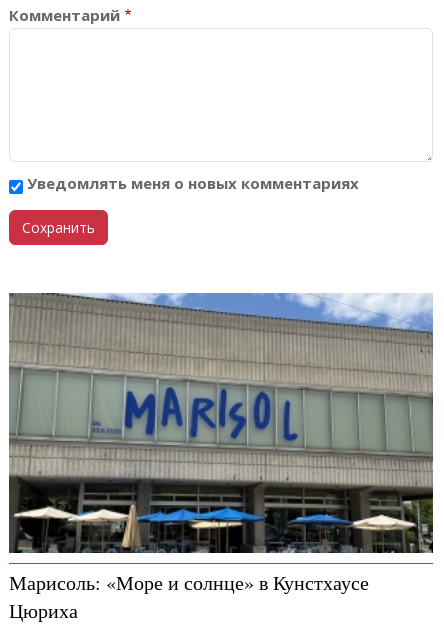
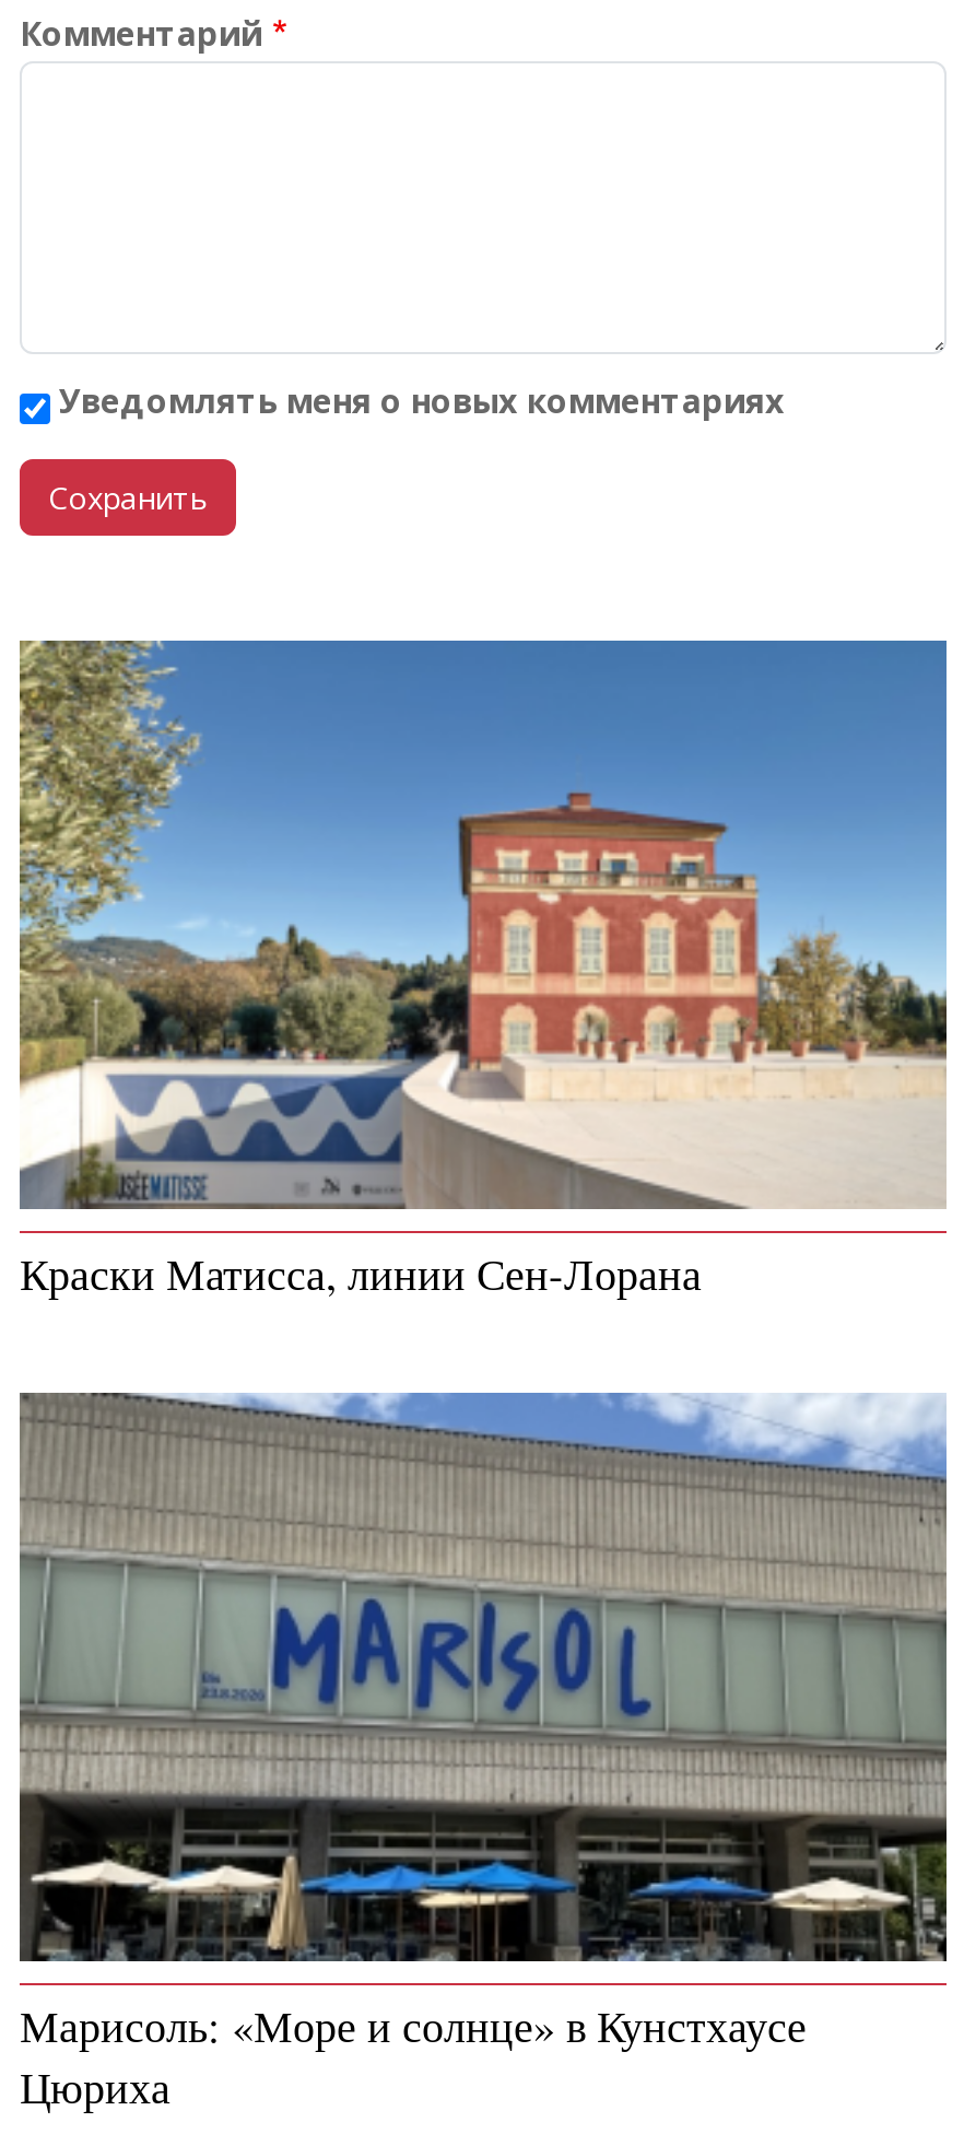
+ [image]
+ Краски Матисса, линии Сен-Лорана
